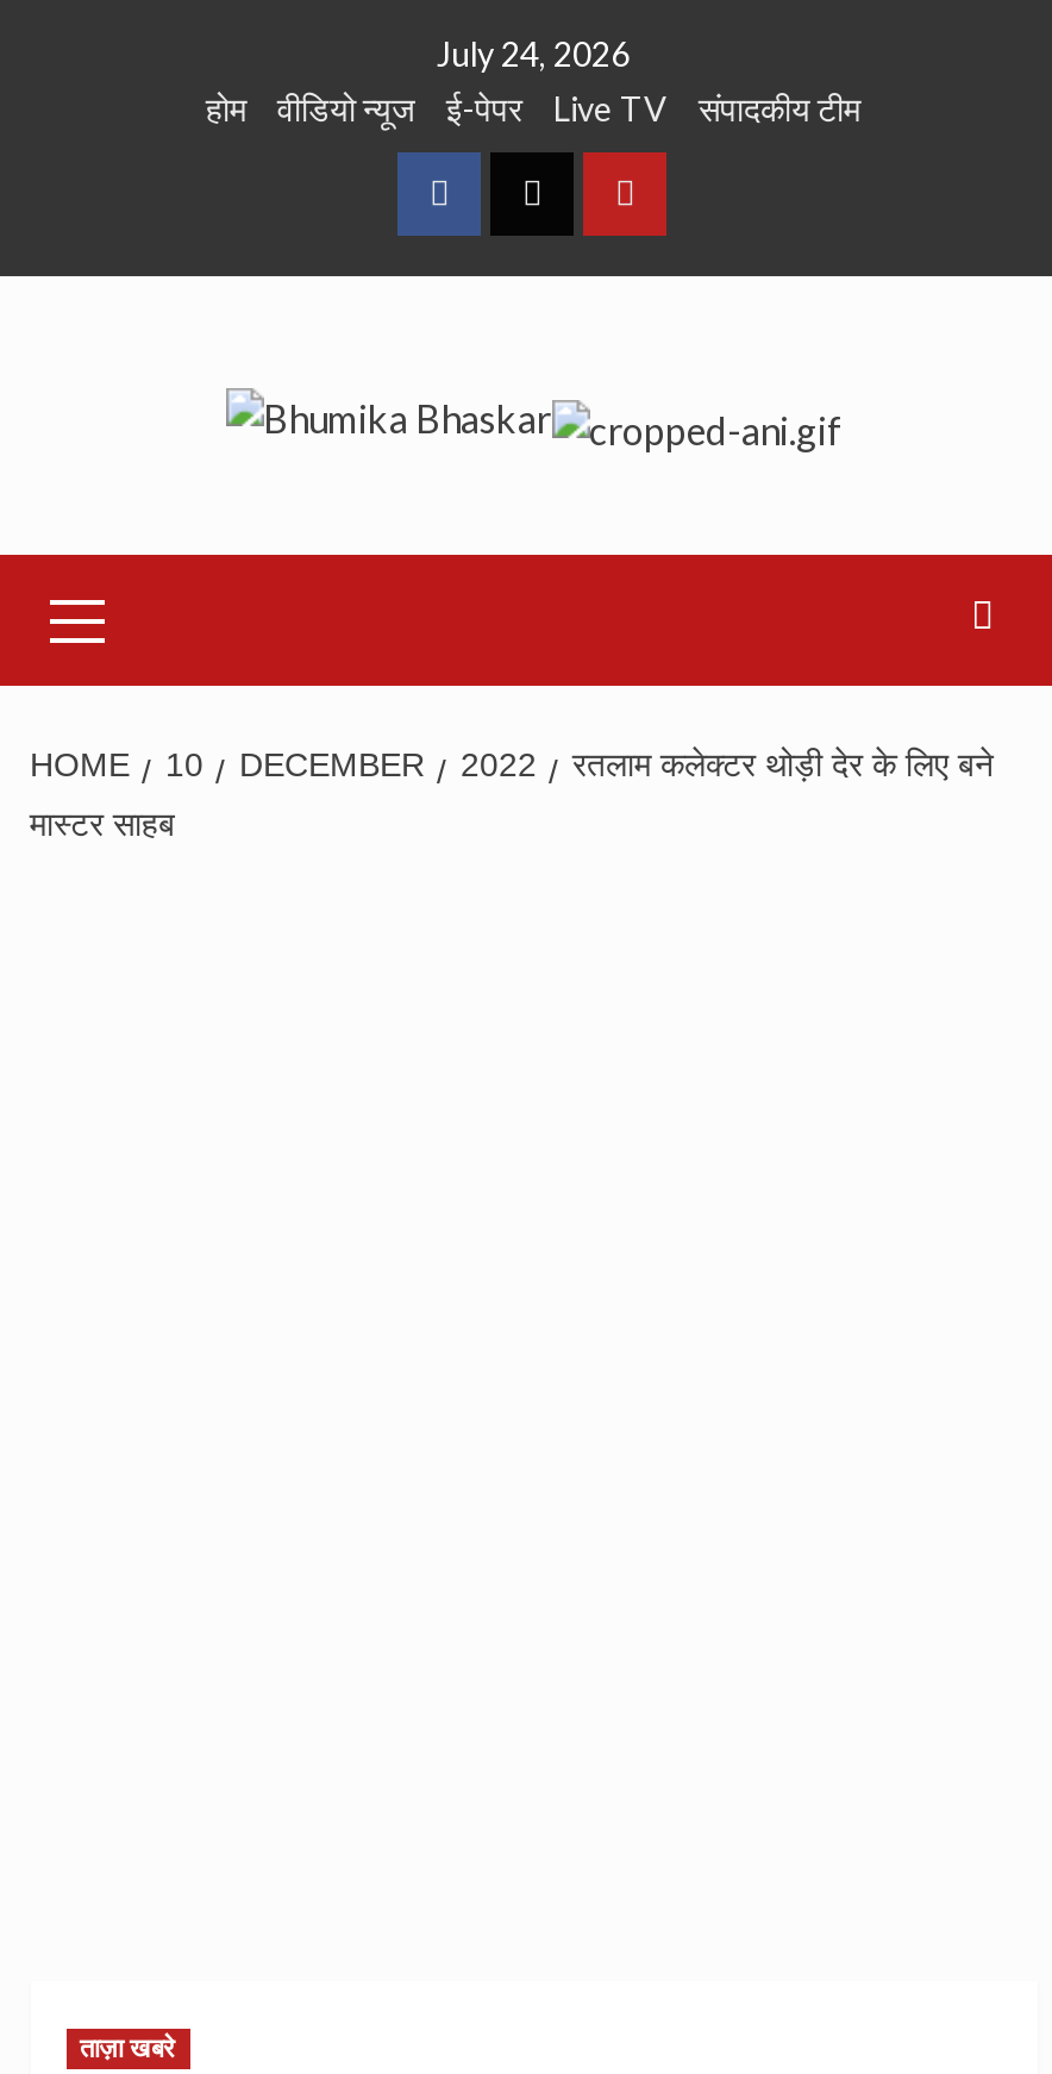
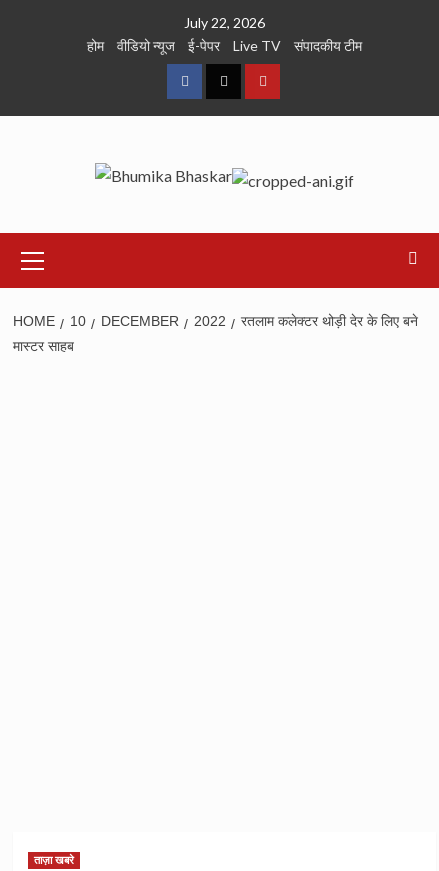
- July 24, 2026
+ July 22, 2026
